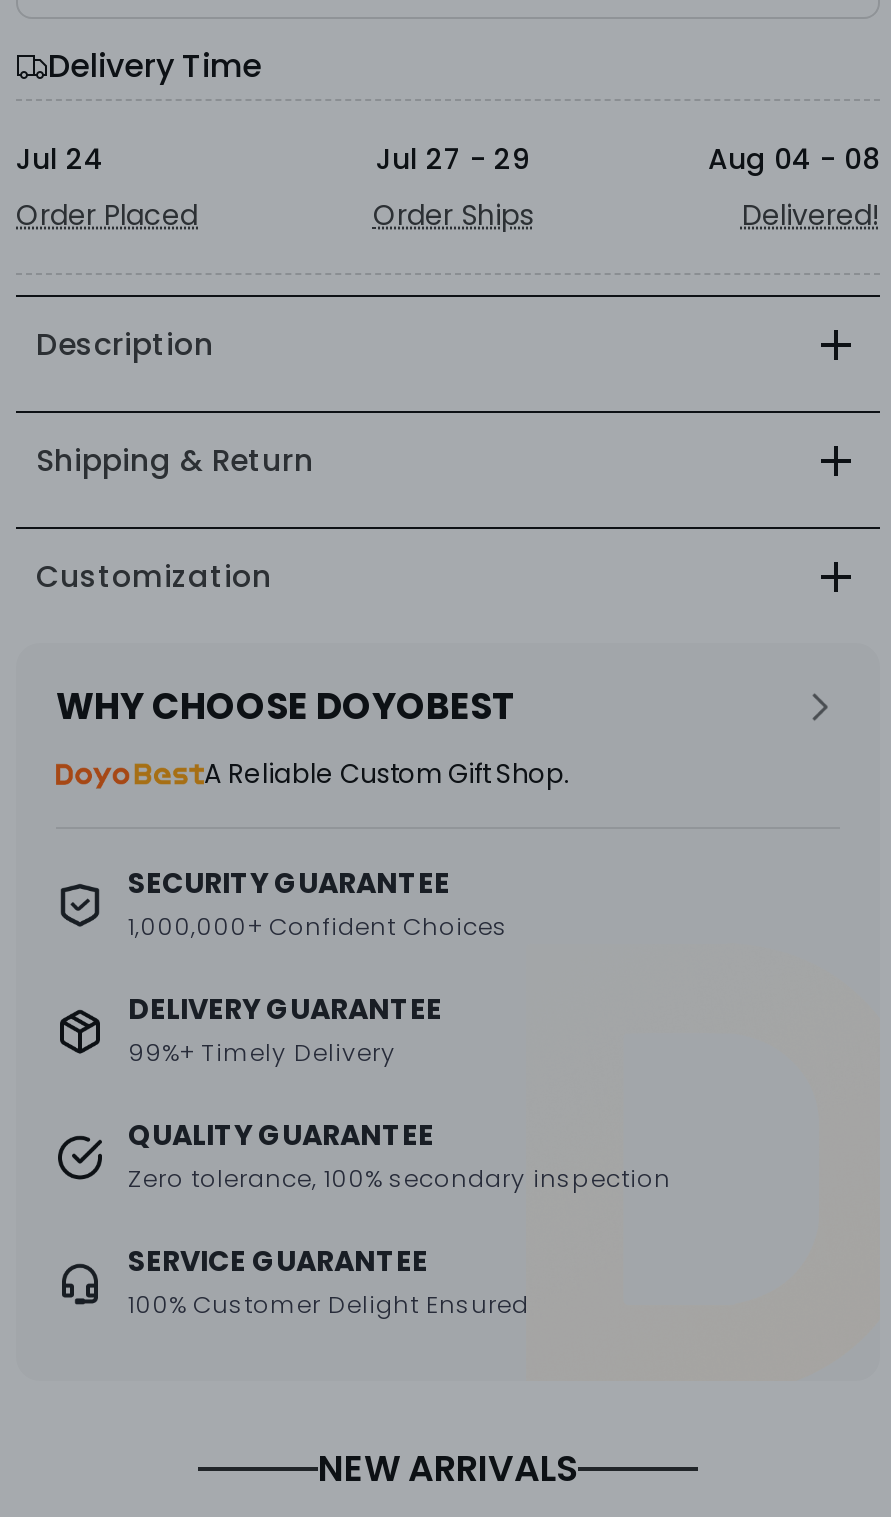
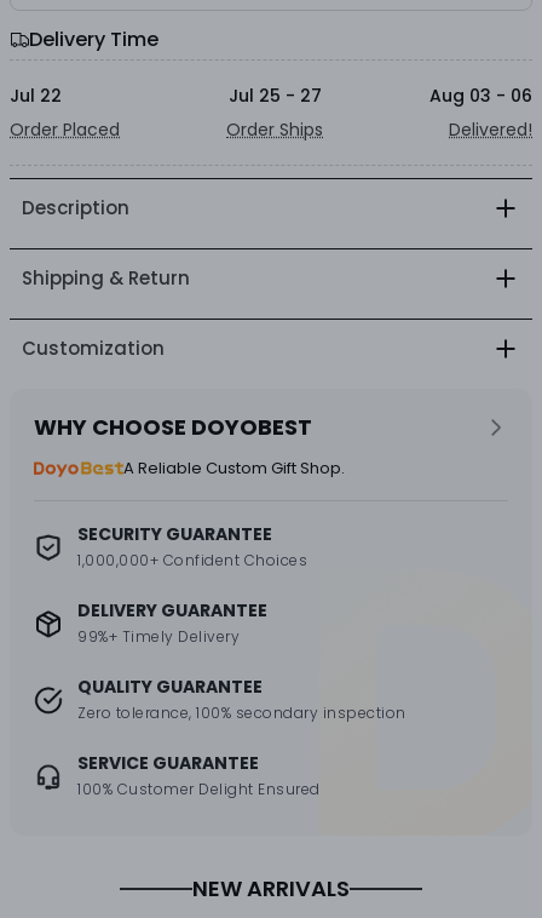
- Jul 24
+ Jul 22

- Jul 27 - 29
+ Jul 25 - 27

- Aug 04 - 08
+ Aug 03 - 06
